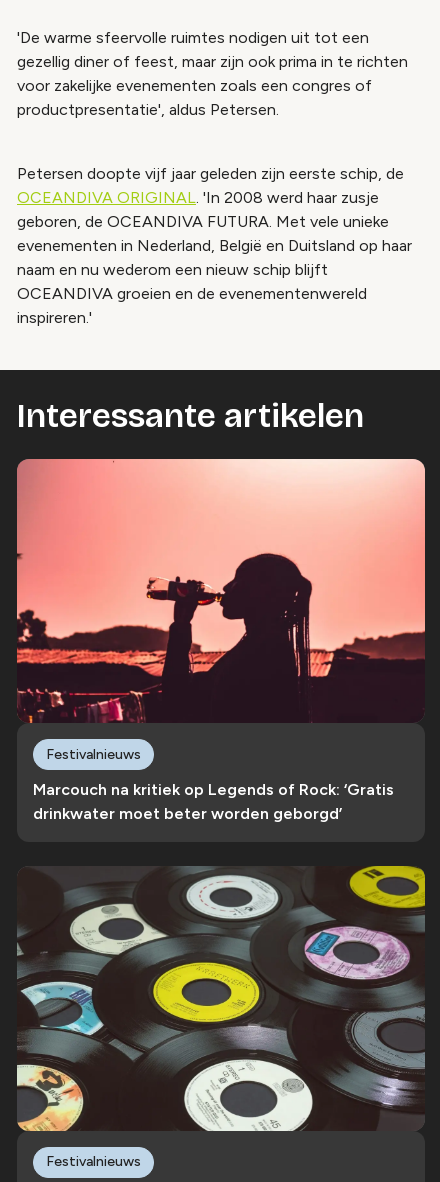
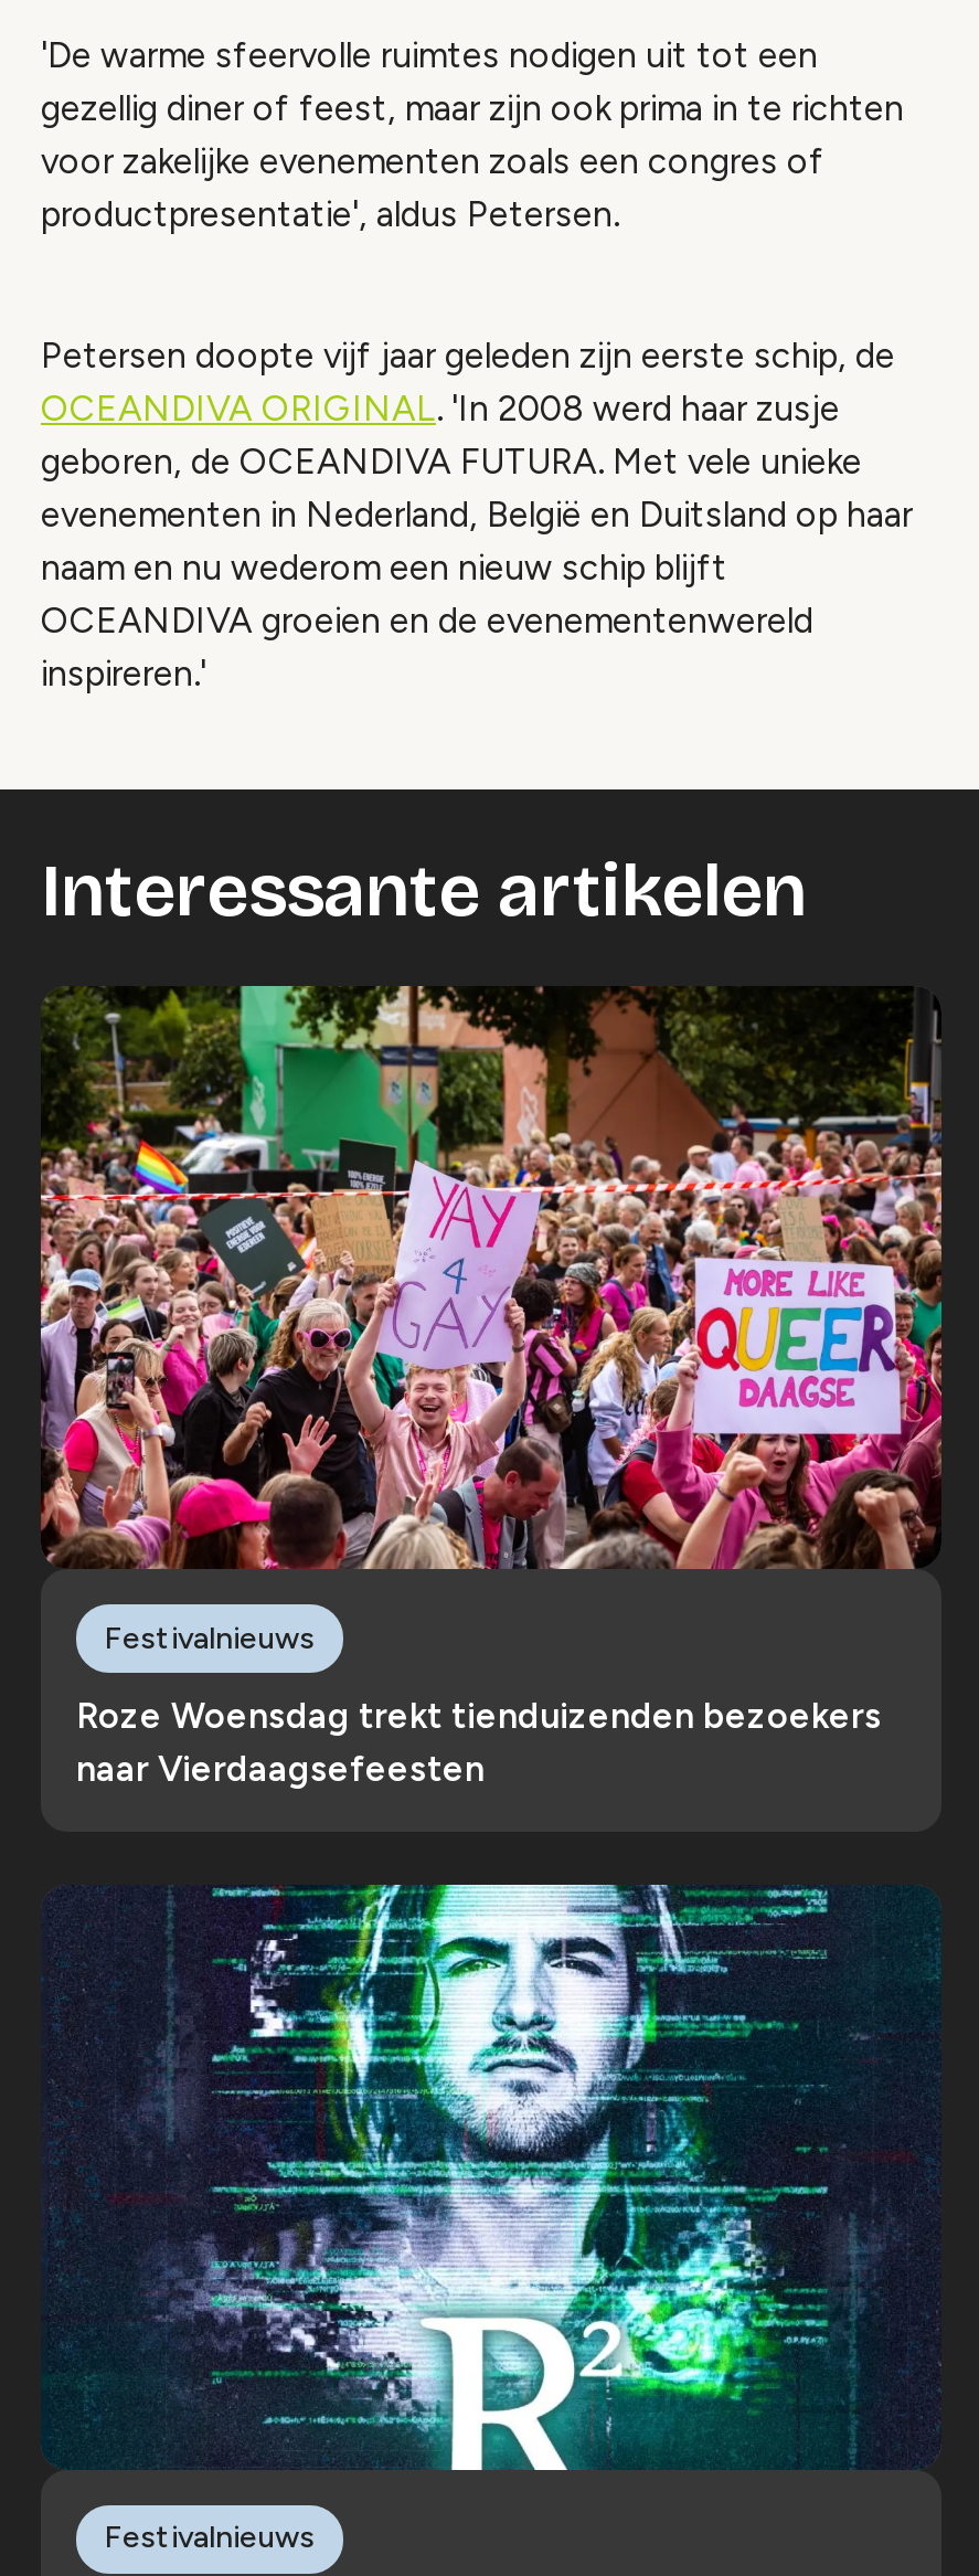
- [image]
+ [image]

- Marcouch na kritiek op Legends of Rock: ‘Gratis
- drinkwater moet beter worden geborgd’
+ Roze Woensdag trekt tienduizenden bezoekers
+ naar Vierdaagsefeesten

- [image]
+ [image]
